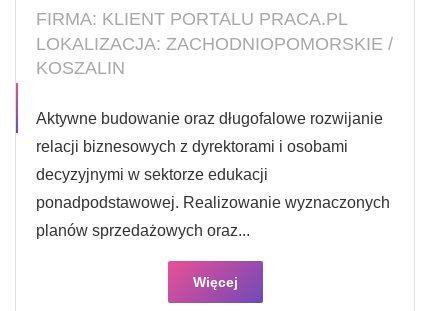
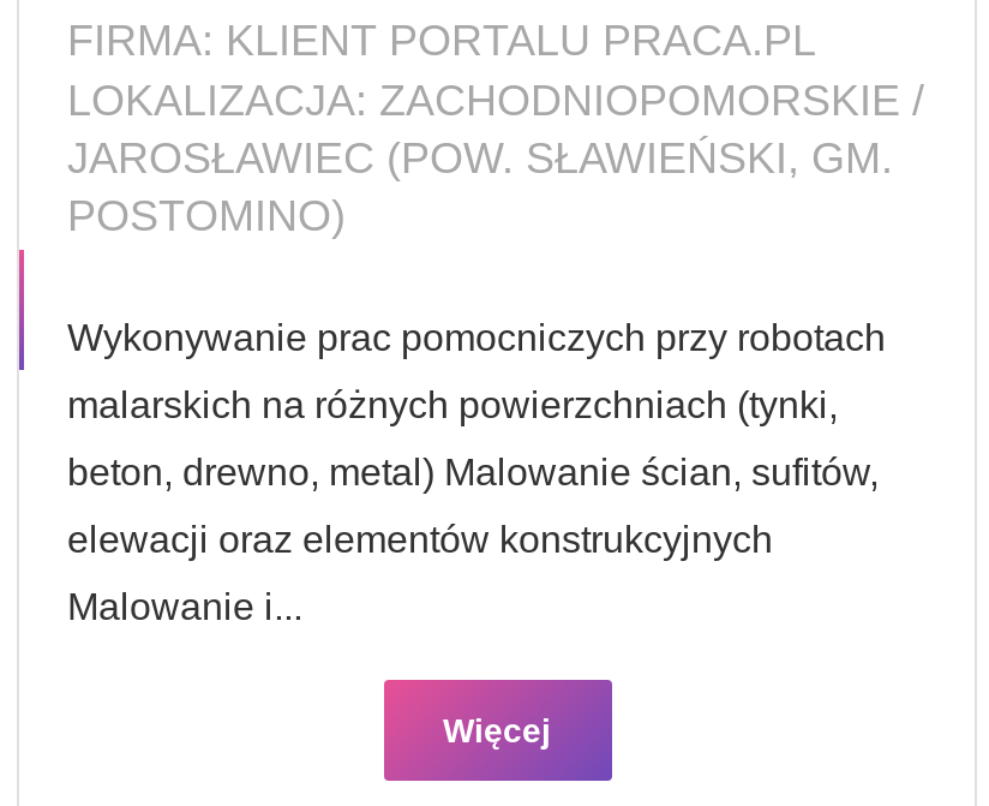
- KOSZALIN
+ JAROSŁAWIEC (POW. SŁAWIEŃSKI, GM.
+ POSTOMINO)

- Aktywne budowanie oraz długofalowe rozwijanie
+ Wykonywanie prac pomocniczych przy robotach

- relacji biznesowych z dyrektorami i osobami
+ malarskich na różnych powierzchniach (tynki,

- decyzyjnymi w sektorze edukacji
+ beton, drewno, metal) Malowanie ścian, sufitów,

- ponadpodstawowej. Realizowanie wyznaczonych
+ elewacji oraz elementów konstrukcyjnych

- planów sprzedażowych oraz...
+ Malowanie i...
